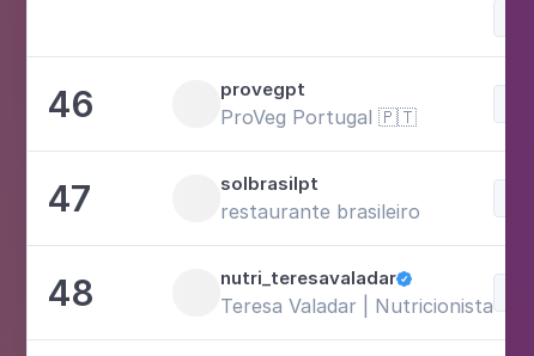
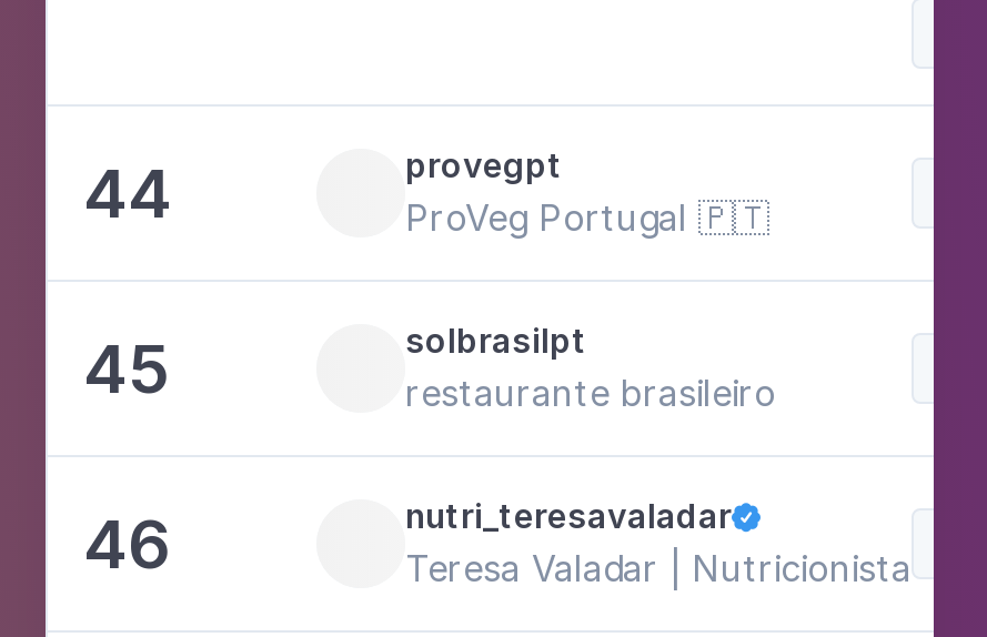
- 46
+ 44

- 47
+ 45

- 48
+ 46
